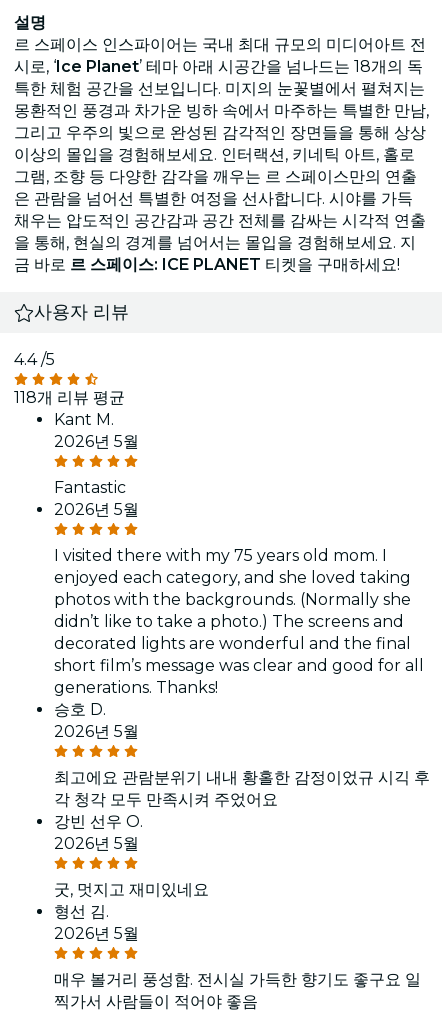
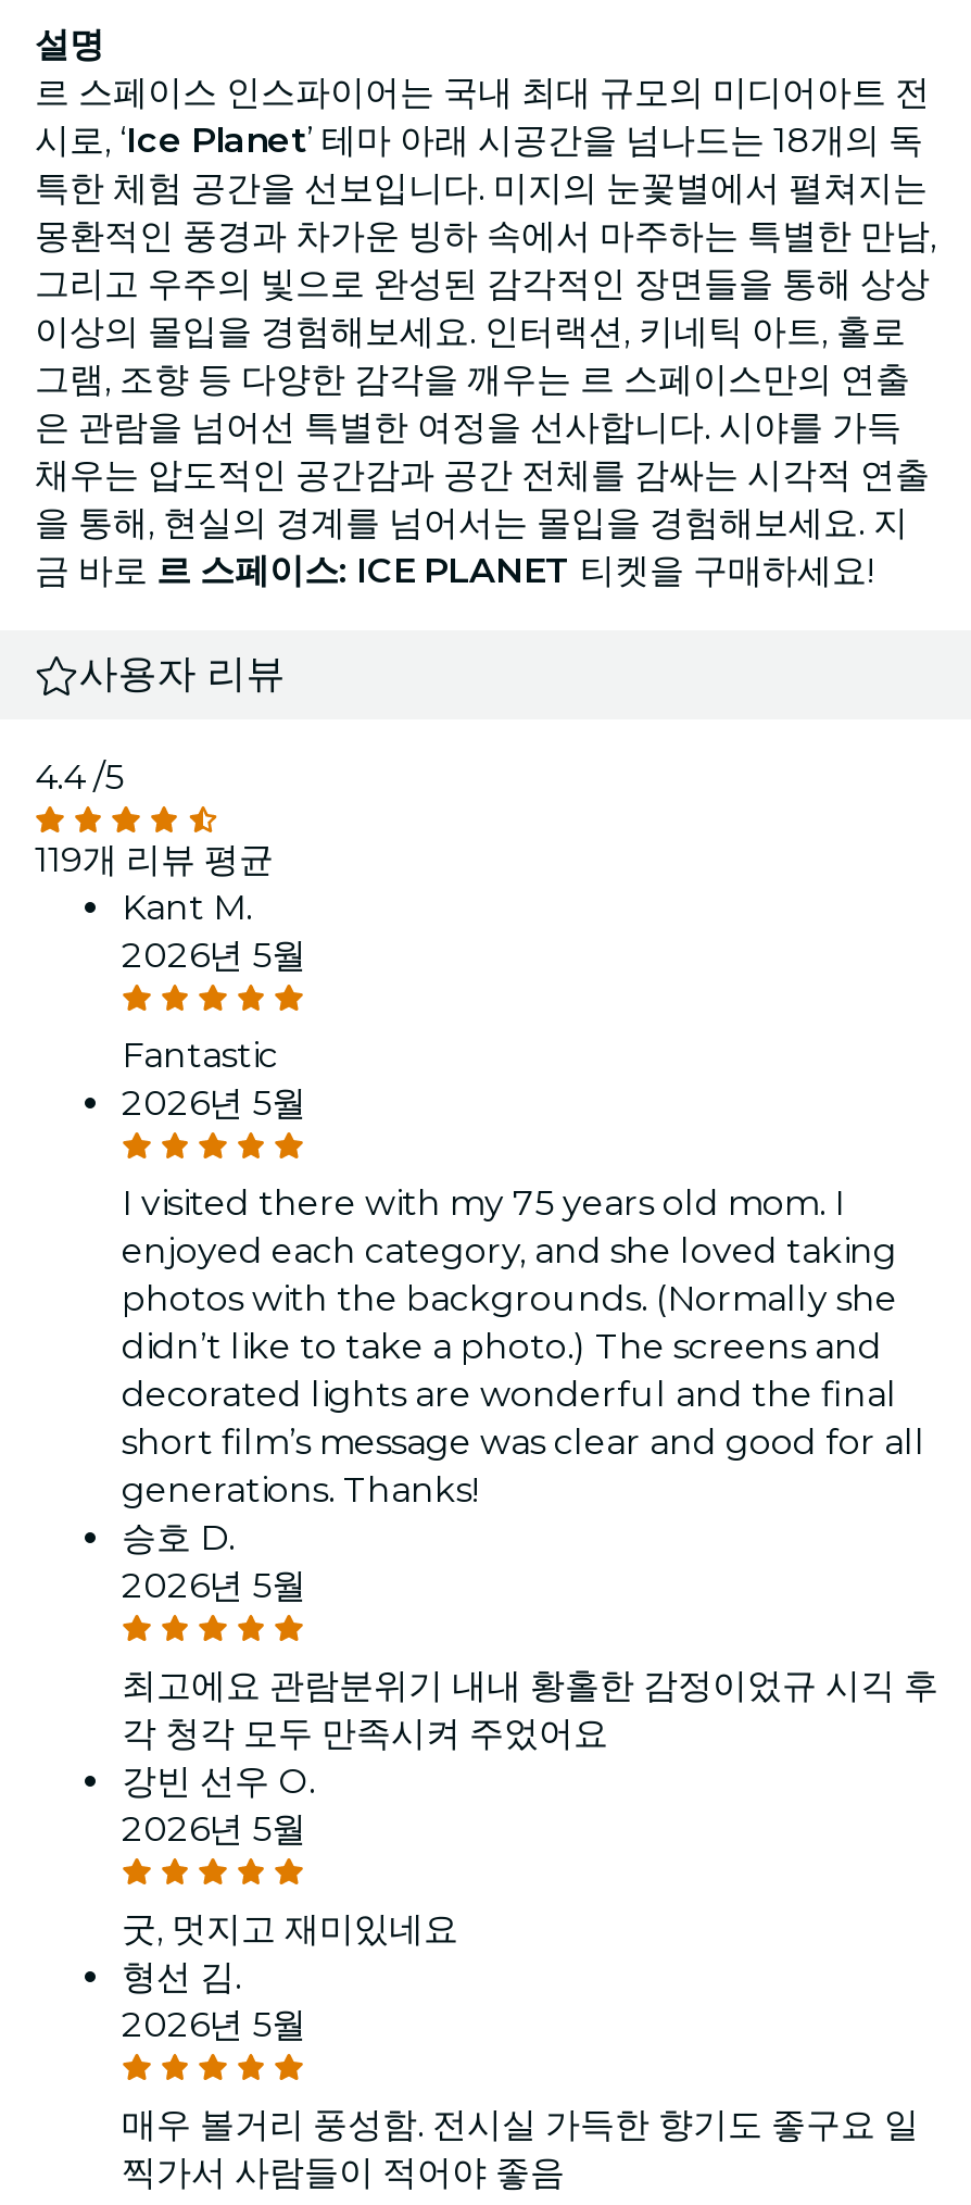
- 118개 리뷰 평균
+ 119개 리뷰 평균
